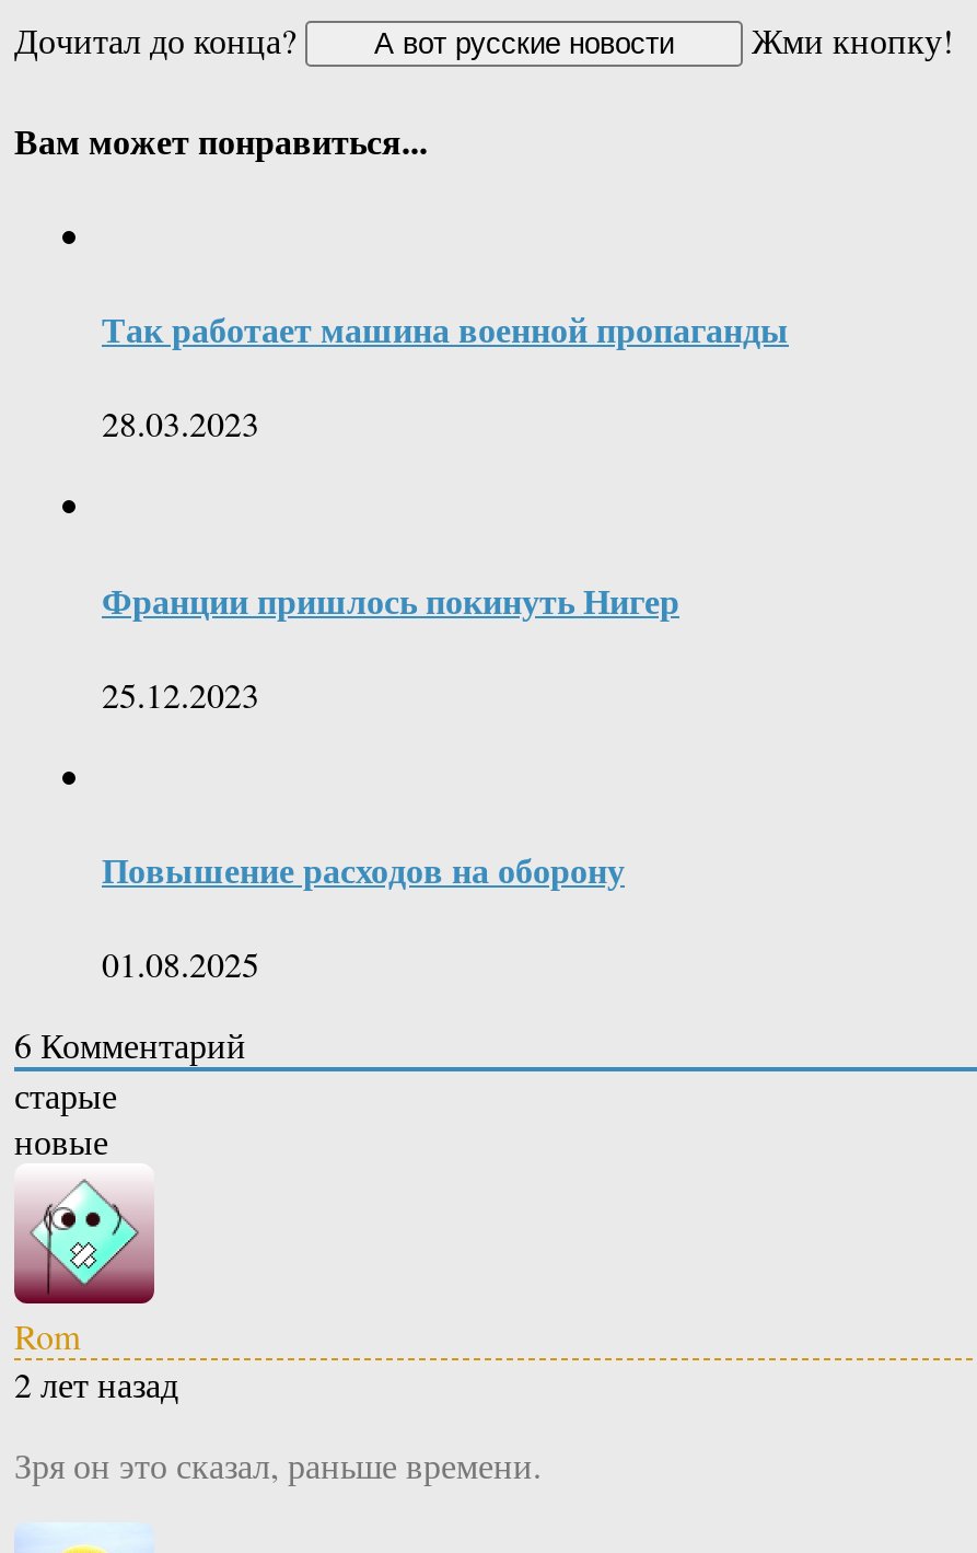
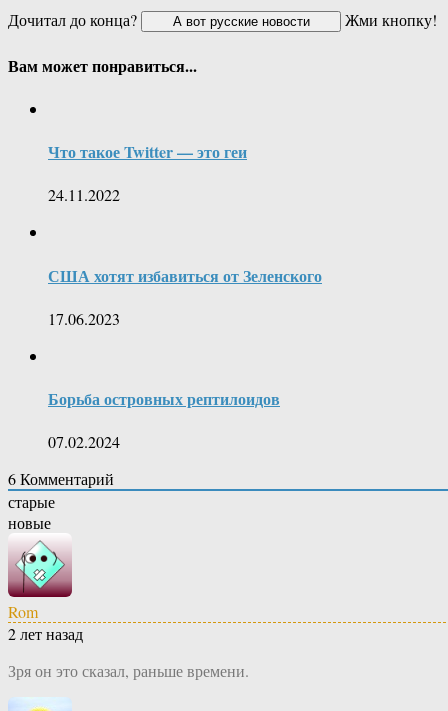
- Так работает машина военной пропаганды
+ Что такое Twitter — это геи

- 28.03.2023
+ 24.11.2022

- Франции пришлось покинуть Нигер
+ США хотят избавиться от Зеленского

- 25.12.2023
+ 17.06.2023

- Повышение расходов на оборону
+ Борьба островных рептилоидов

- 01.08.2025
+ 07.02.2024
